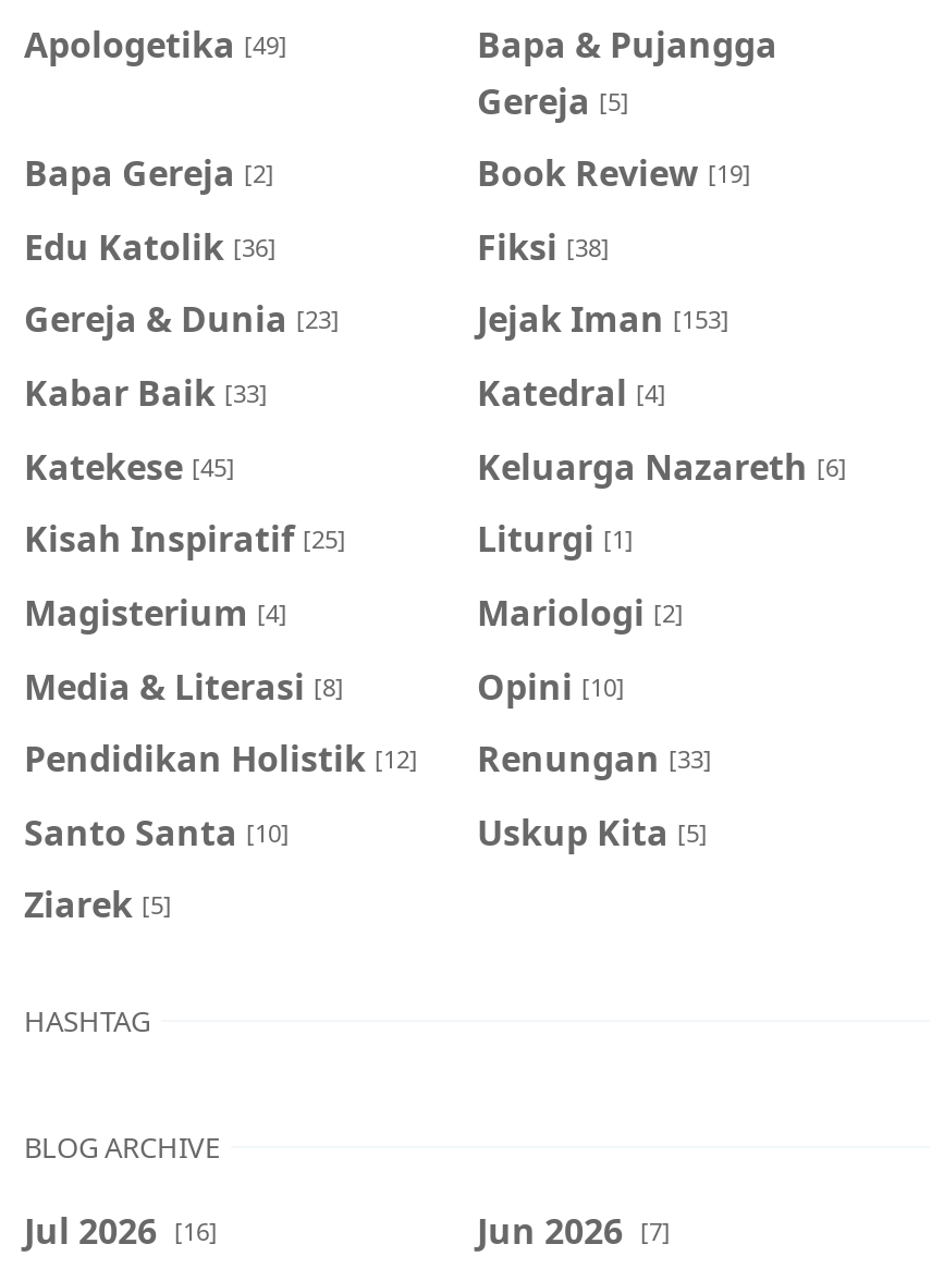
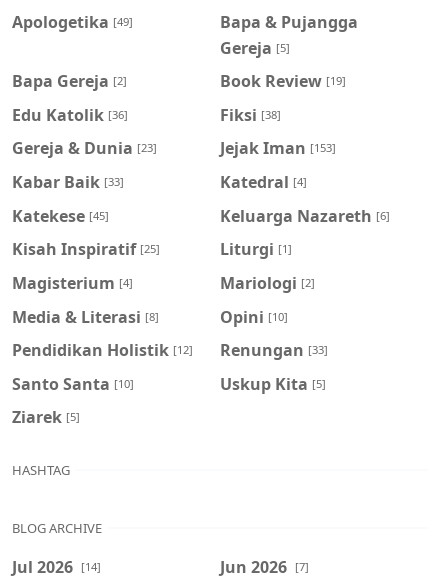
- Jul 2026 [16]
+ Jul 2026 [14]
